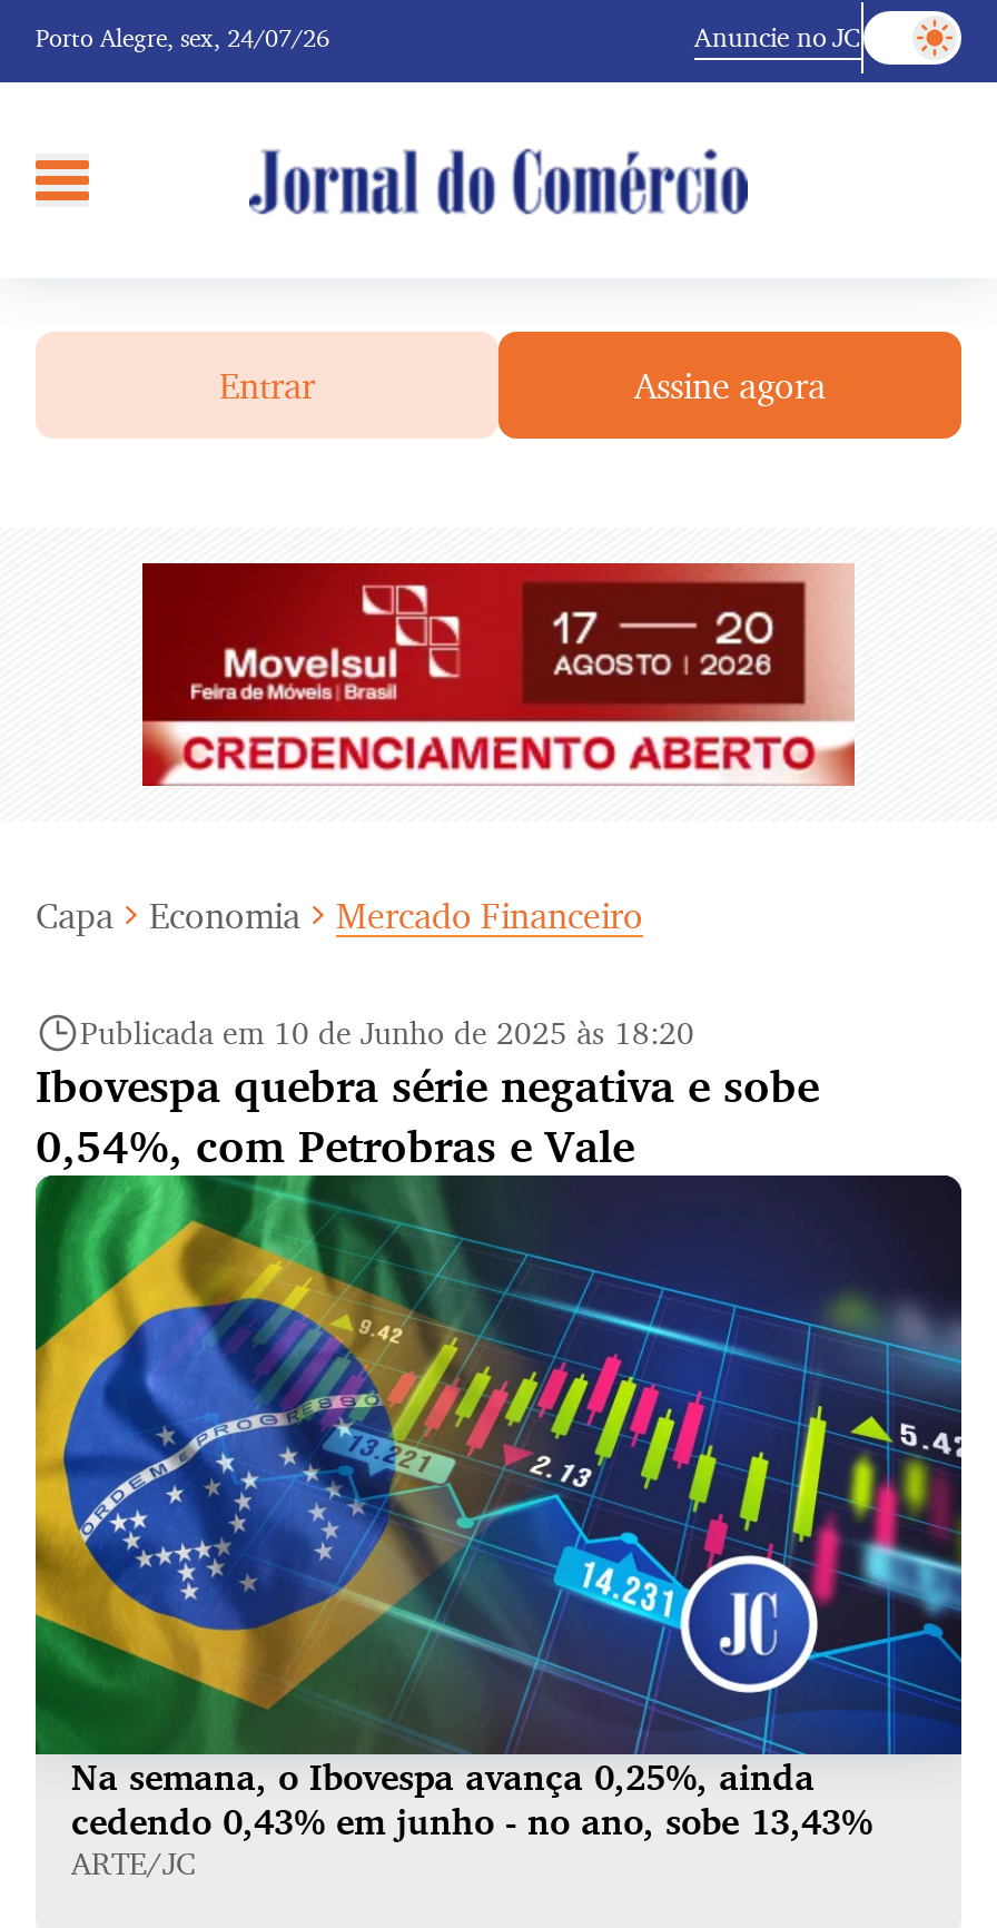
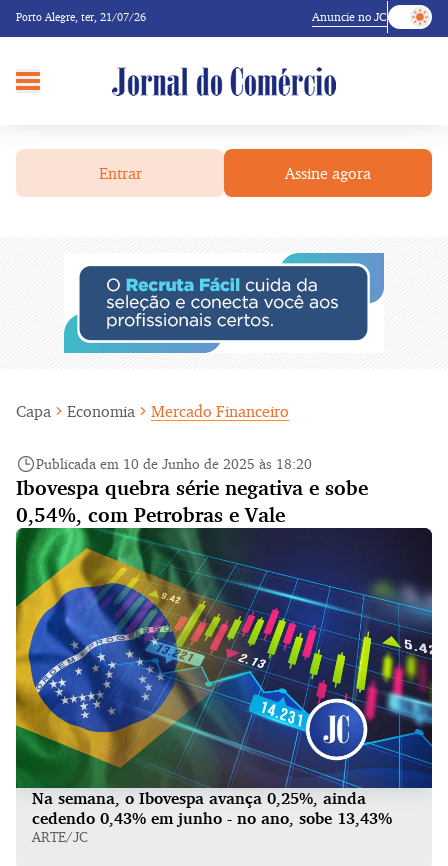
- Porto Alegre, sex, 24/07/26
+ Porto Alegre, ter, 21/07/26

- [image]
+ [image]
